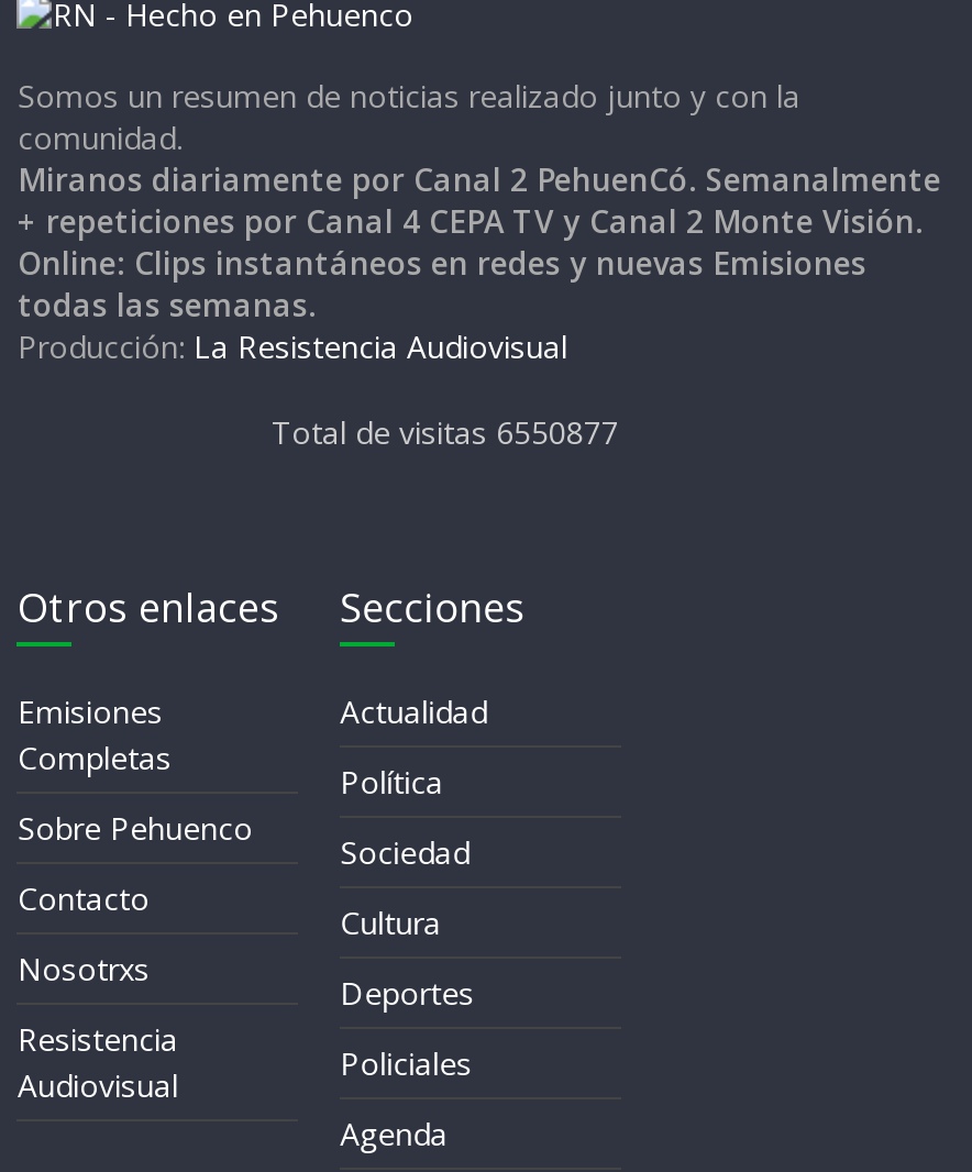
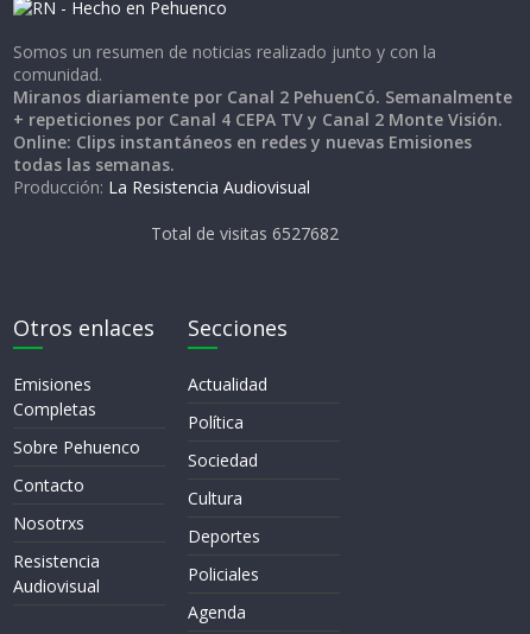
- Total de visitas 6550877
+ Total de visitas 6527682
